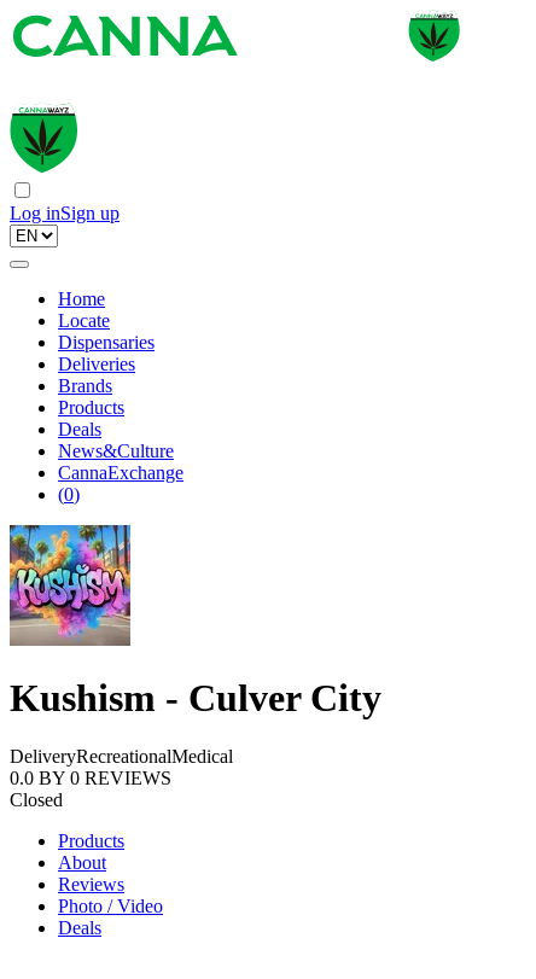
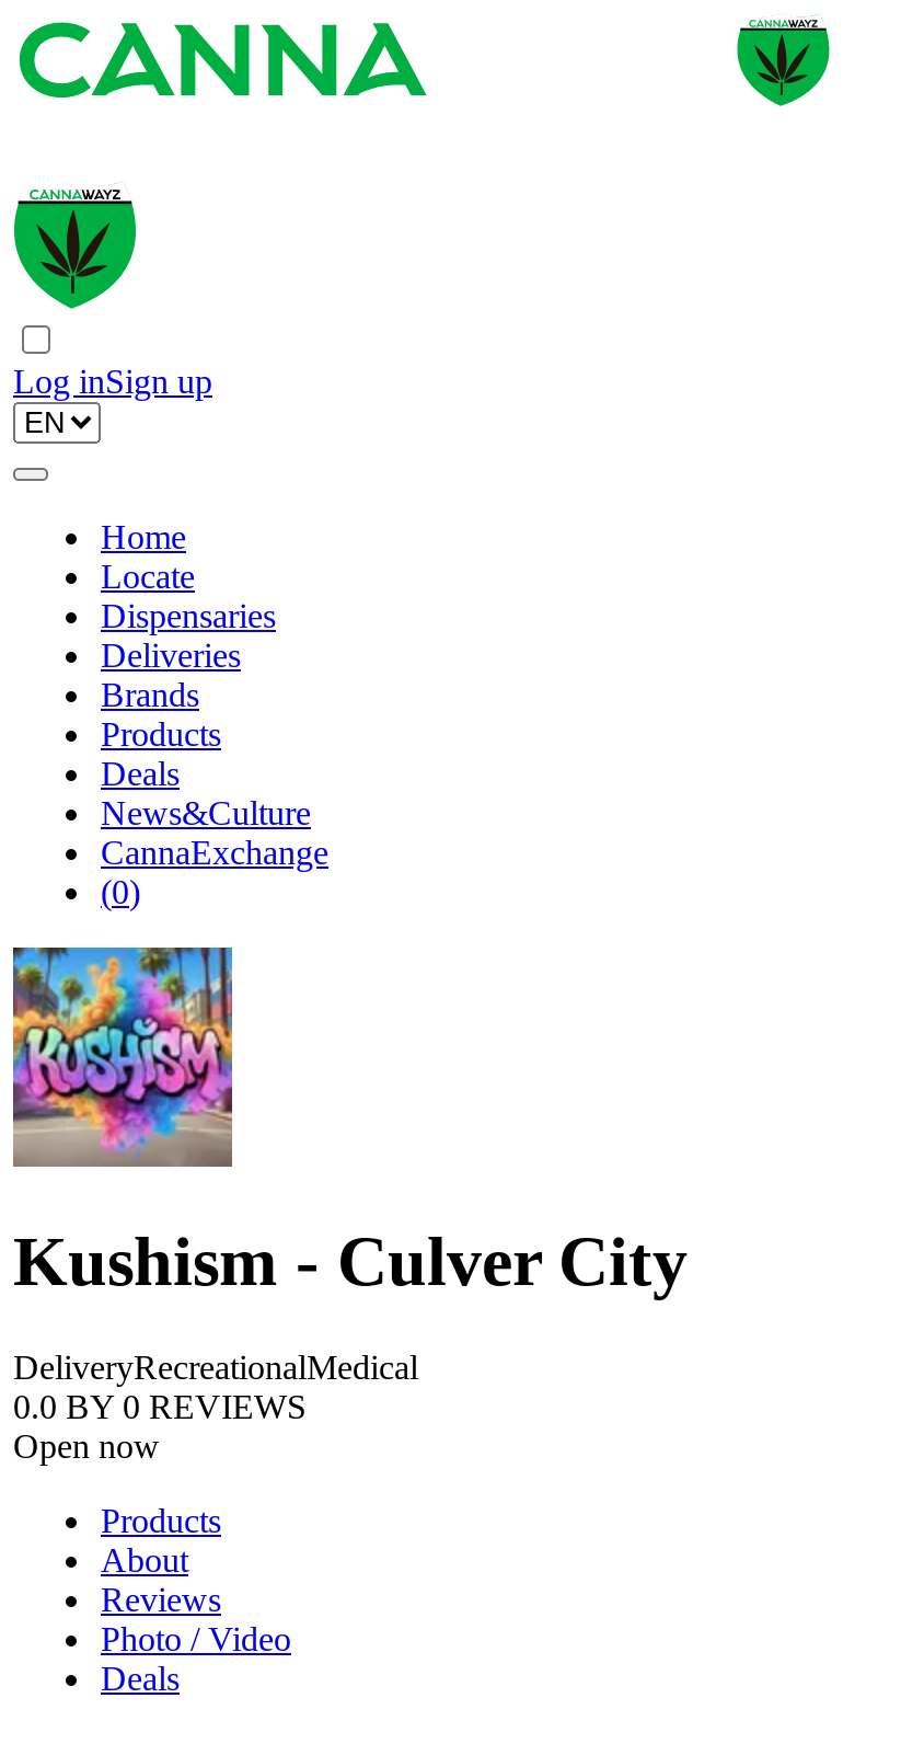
- Closed
+ Open now
